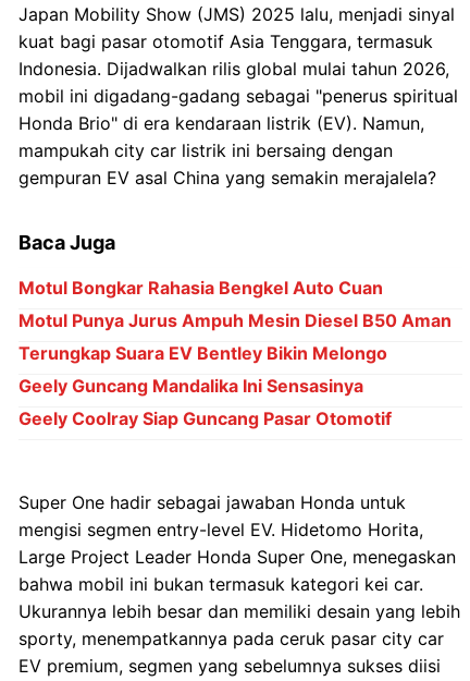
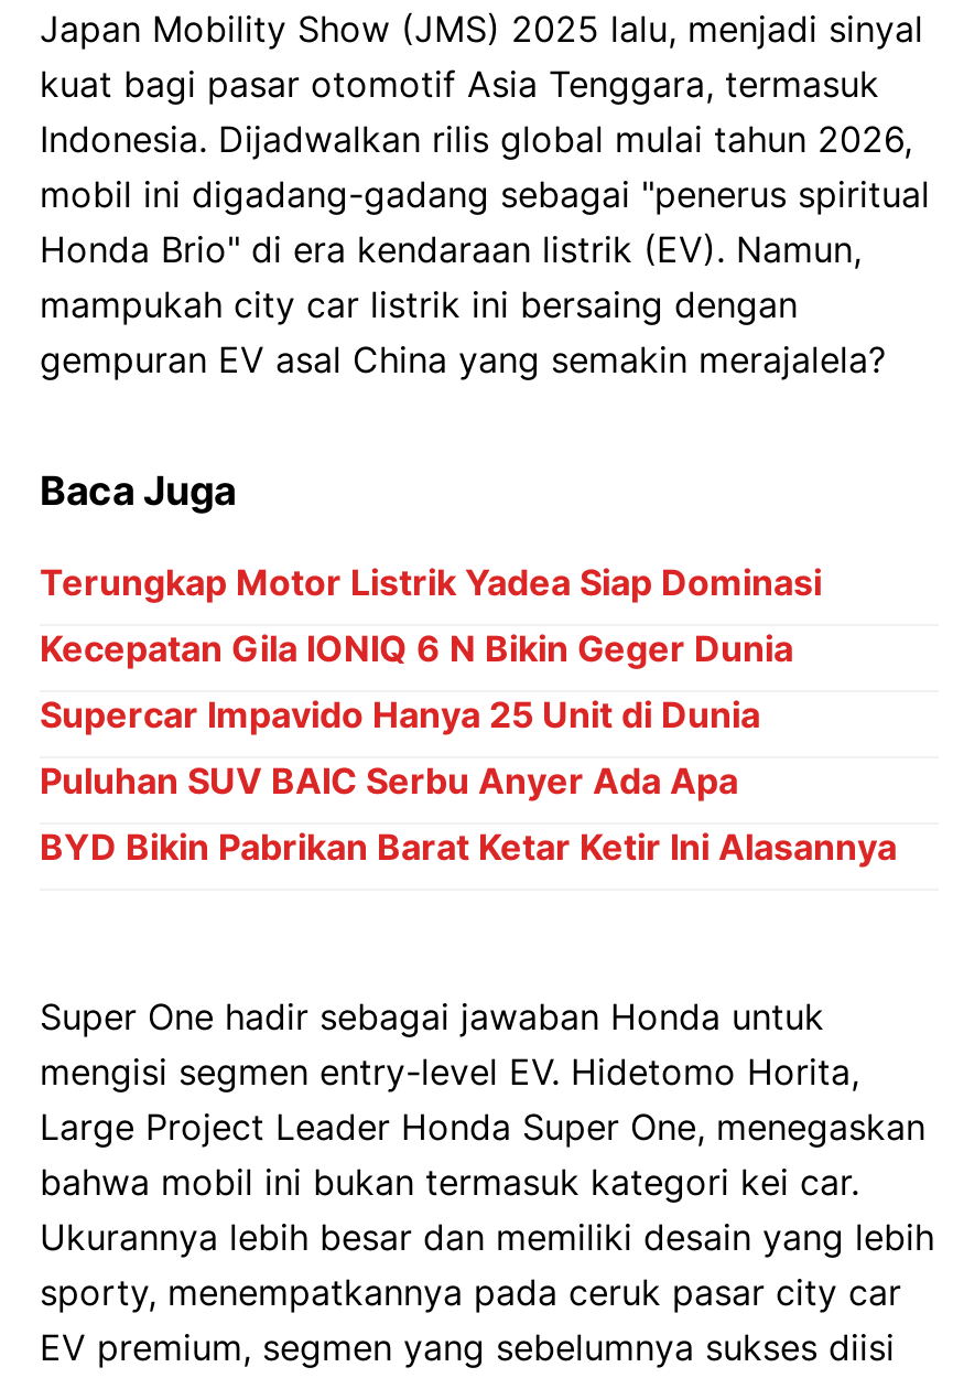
- Motul Bongkar Rahasia Bengkel Auto Cuan
+ Terungkap Motor Listrik Yadea Siap Dominasi

- Motul Punya Jurus Ampuh Mesin Diesel B50 Aman
+ Kecepatan Gila IONIQ 6 N Bikin Geger Dunia

- Terungkap Suara EV Bentley Bikin Melongo
+ Supercar Impavido Hanya 25 Unit di Dunia

- Geely Guncang Mandalika Ini Sensasinya
+ Puluhan SUV BAIC Serbu Anyer Ada Apa

- Geely Coolray Siap Guncang Pasar Otomotif
+ BYD Bikin Pabrikan Barat Ketar Ketir Ini Alasannya
